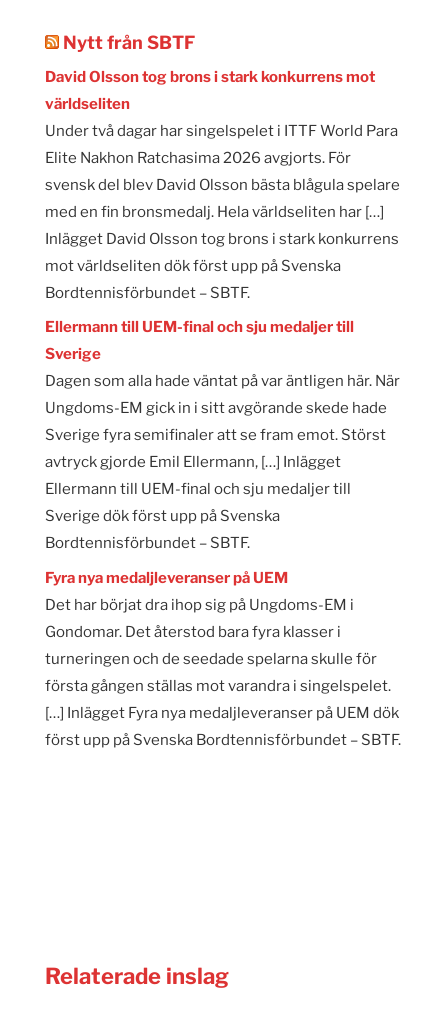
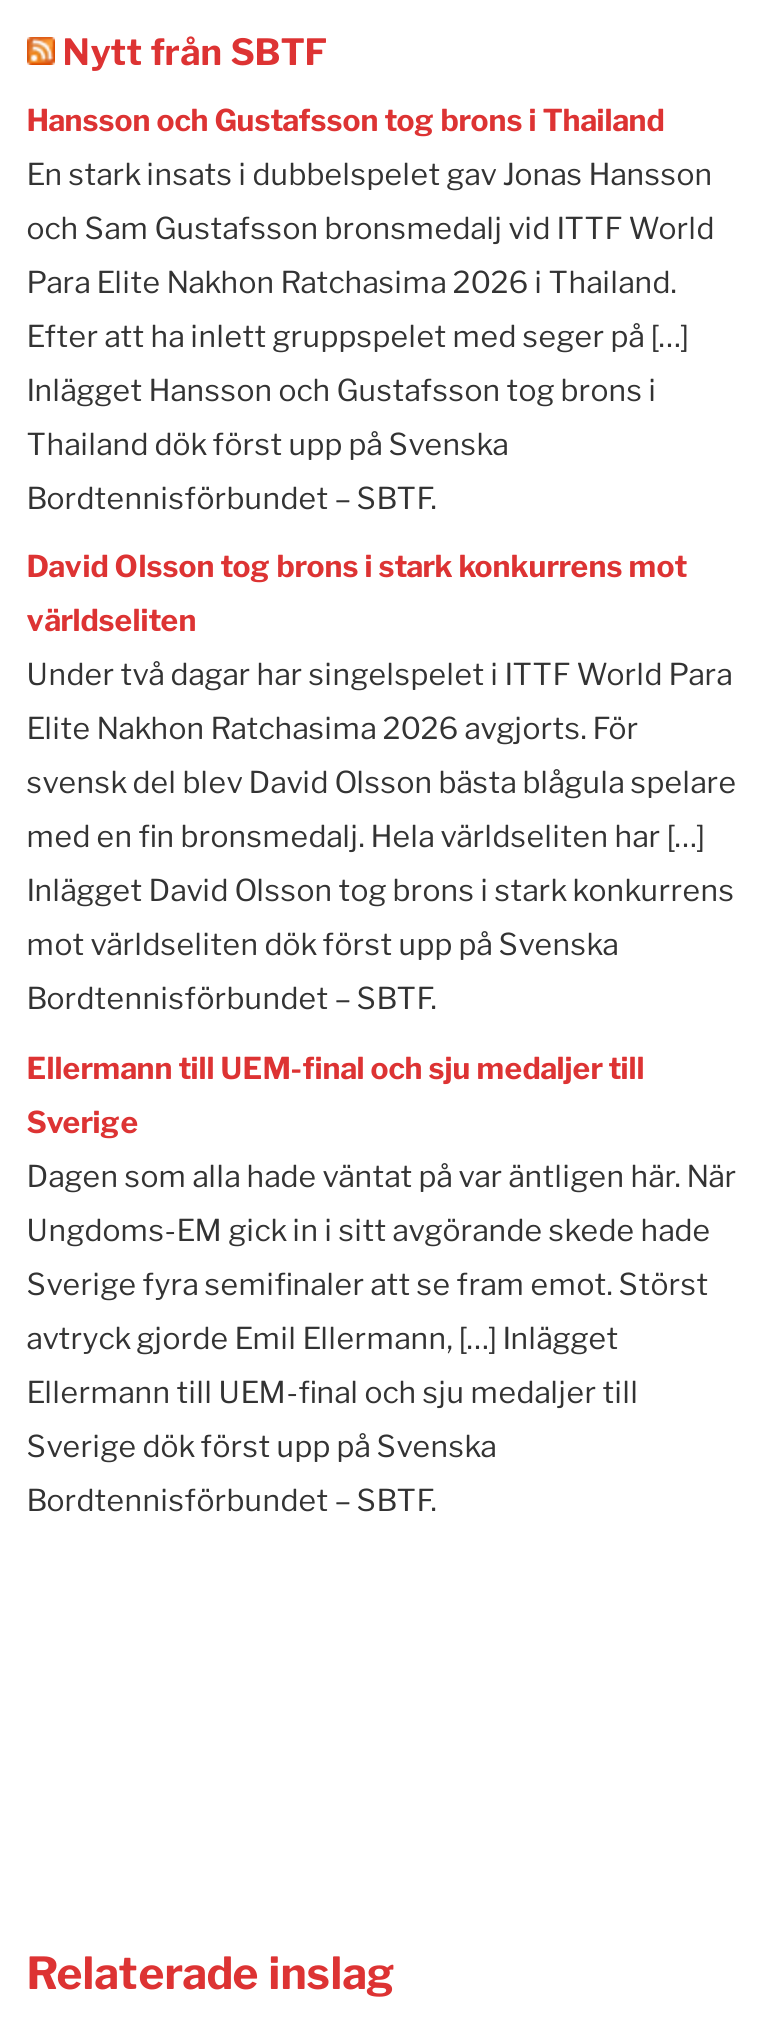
+ Hansson och Gustafsson tog brons i Thailand
+ En stark insats i dubbelspelet gav Jonas Hansson
+ och Sam Gustafsson bronsmedalj vid ITTF World
+ Para Elite Nakhon Ratchasima 2026 i Thailand.
+ Efter att ha inlett gruppspelet med seger på […]
+ Inlägget Hansson och Gustafsson tog brons i
+ Thailand dök först upp på Svenska
+ Bordtennisförbundet – SBTF.

moved down: David Olsson tog brons i stark konkurrens mot | världseliten | Under två dagar har singelspelet i ITTF World Para | ... | Sverige dök först upp på Svenska | Bordtennisförbundet – SBTF.

- Fyra nya medaljleveranser på UEM
- Det har börjat dra ihop sig på Ungdoms-EM i
- Gondomar. Det återstod bara fyra klasser i
- turneringen och de seedade spelarna skulle för
- första gången ställas mot varandra i singelspelet.
- […] Inlägget Fyra nya medaljleveranser på UEM dök
- först upp på Svenska Bordtennisförbundet – SBTF.
